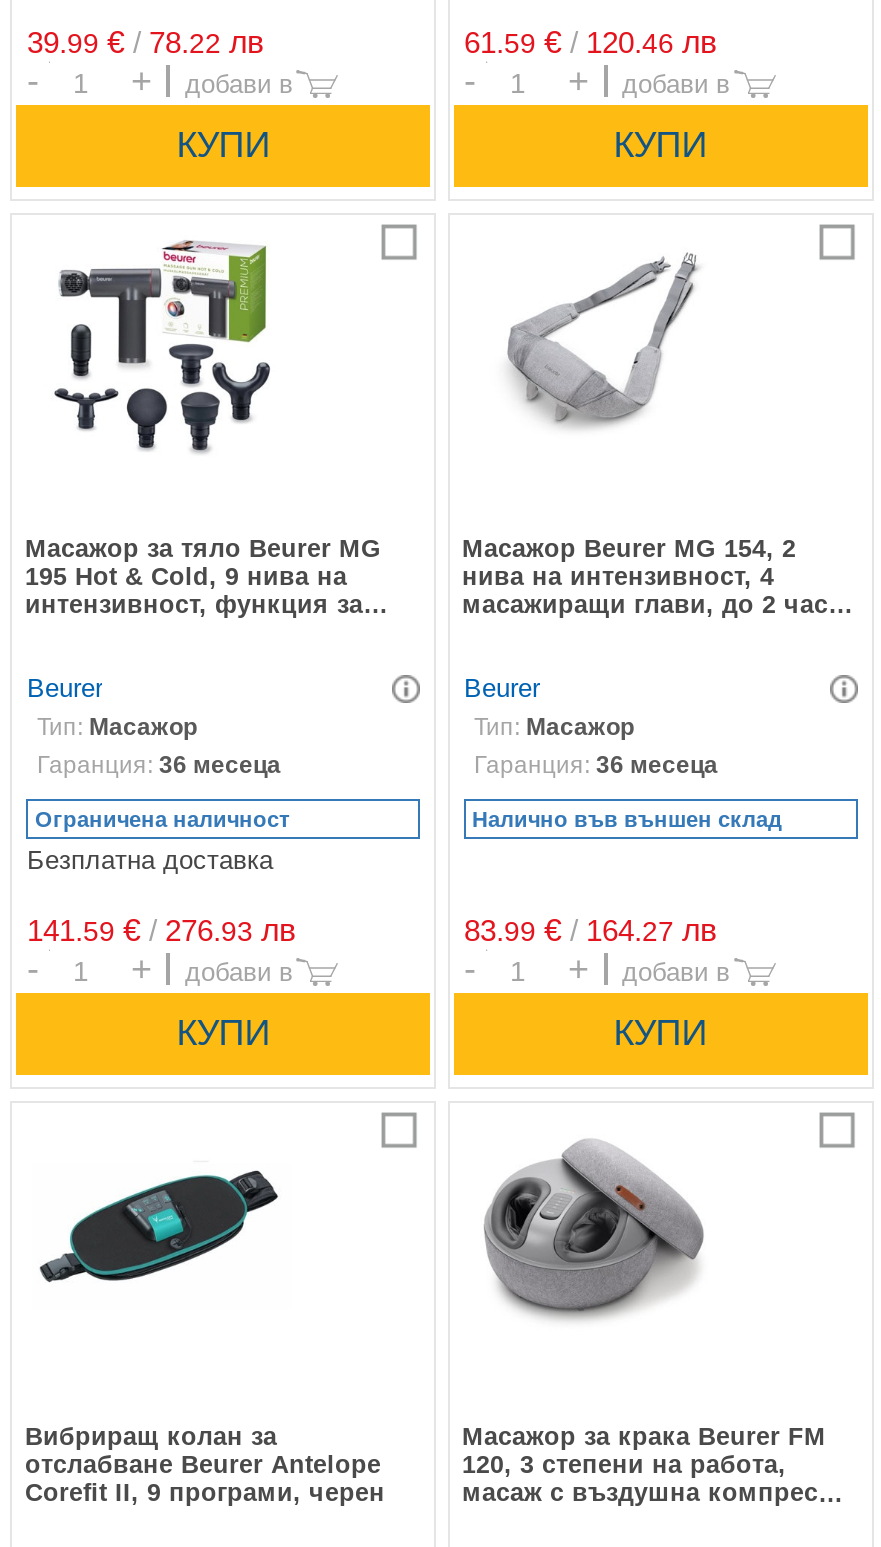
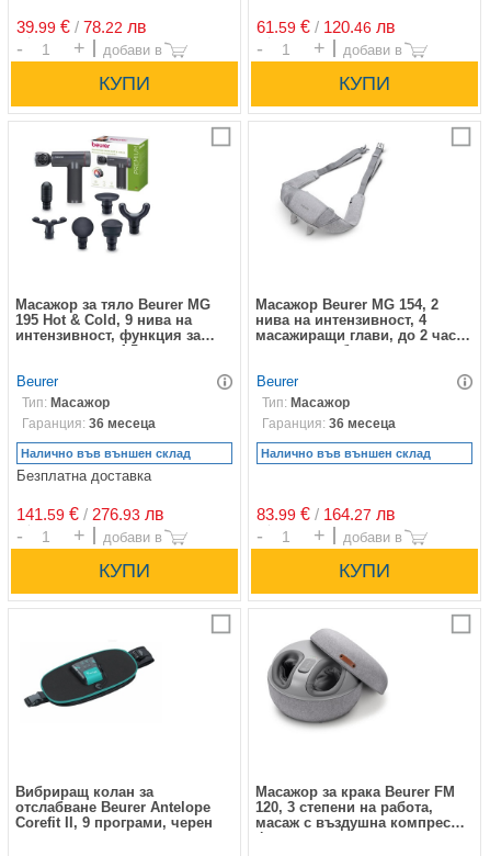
- Ограничена наличност
+ Налично във външен склад
